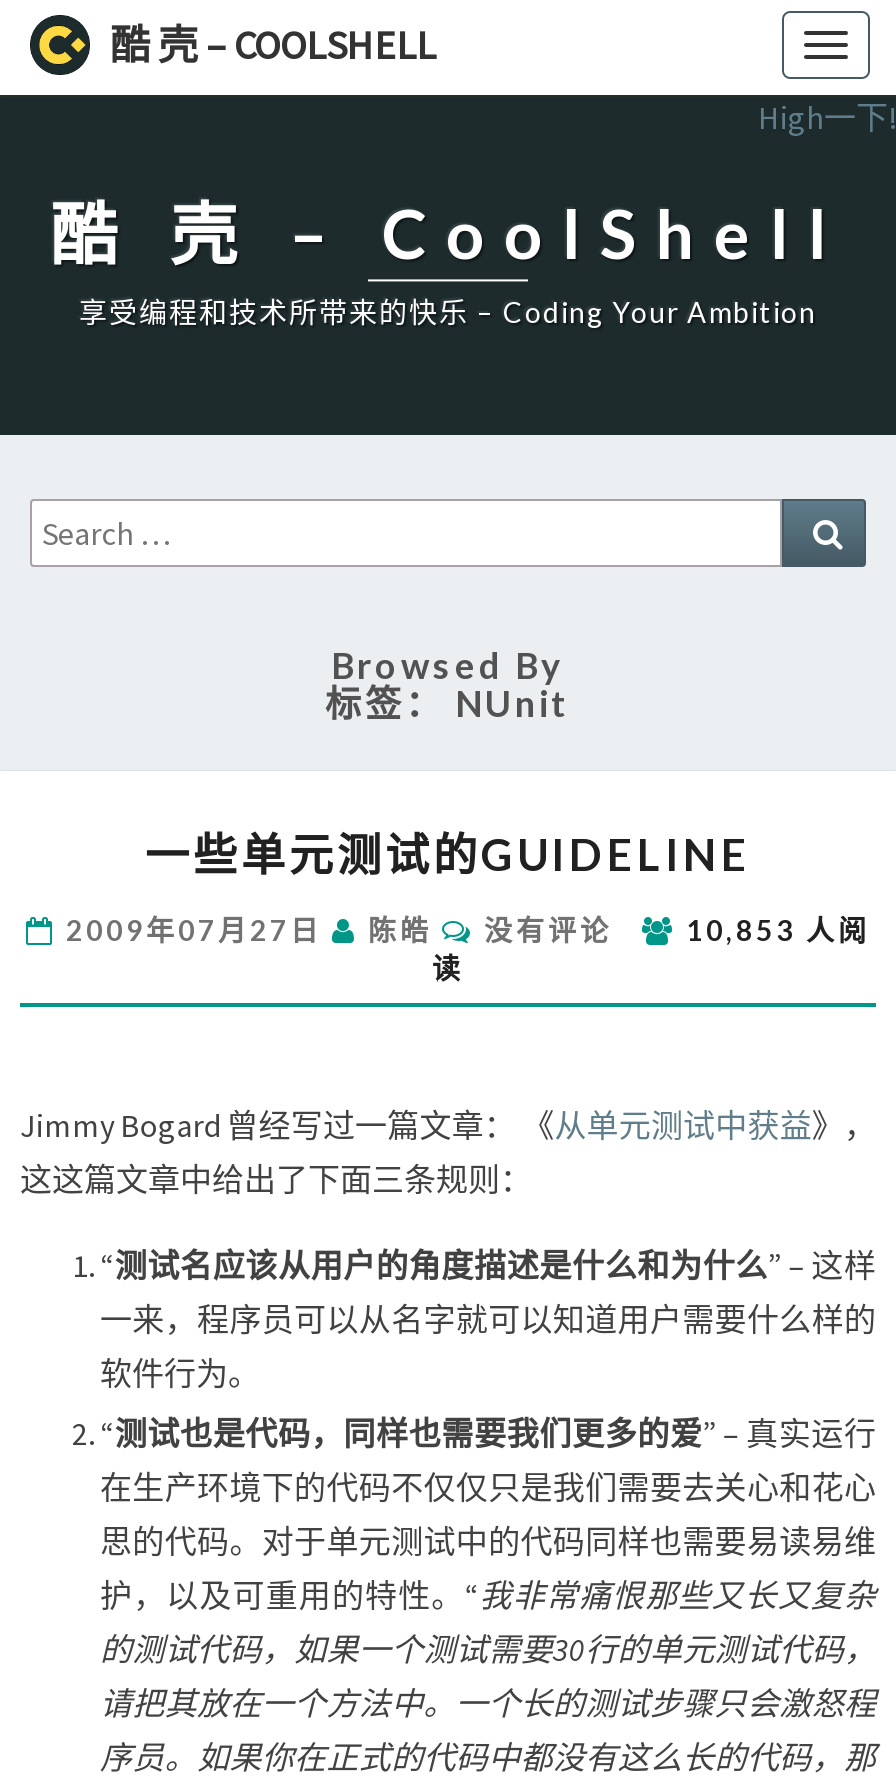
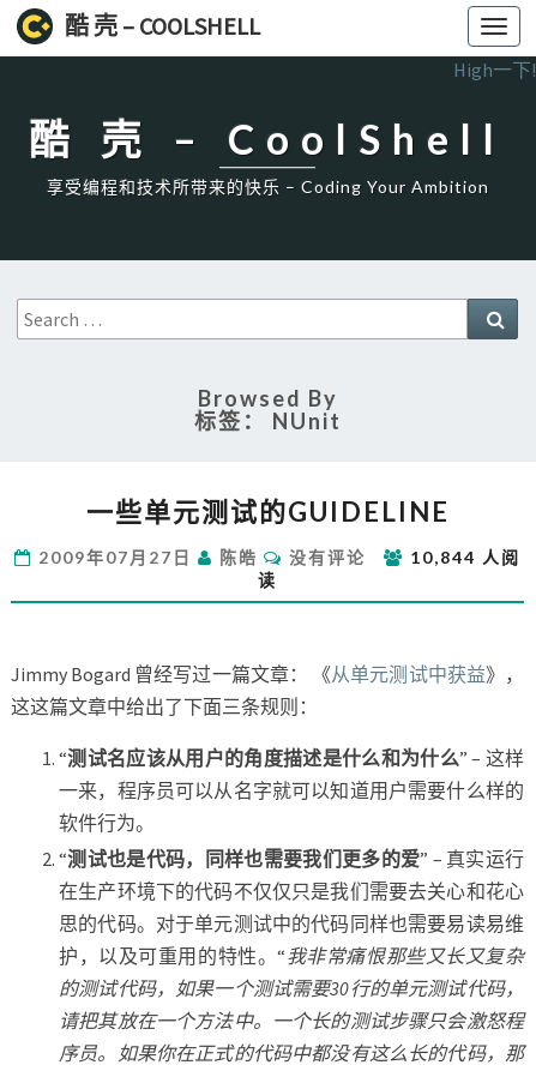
- 10,853 人阅
+ 10,844 人阅
